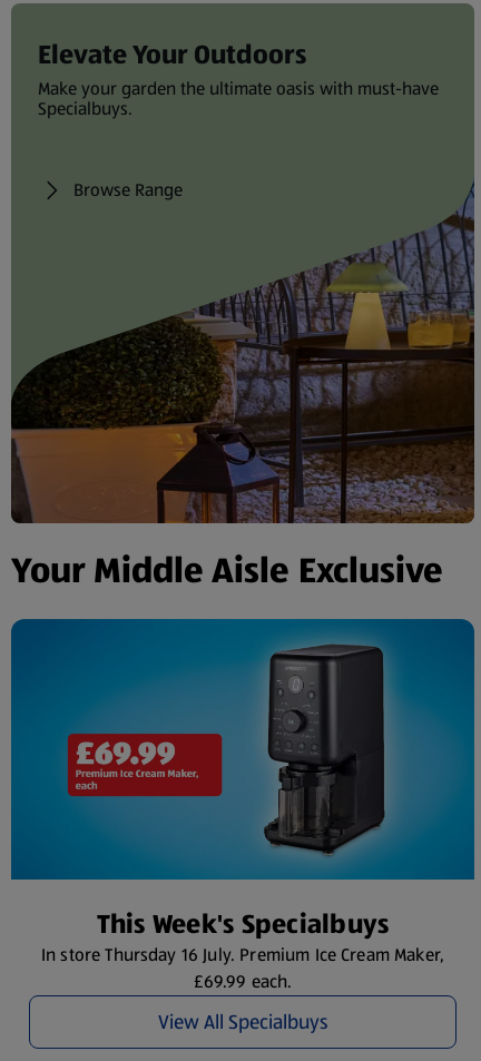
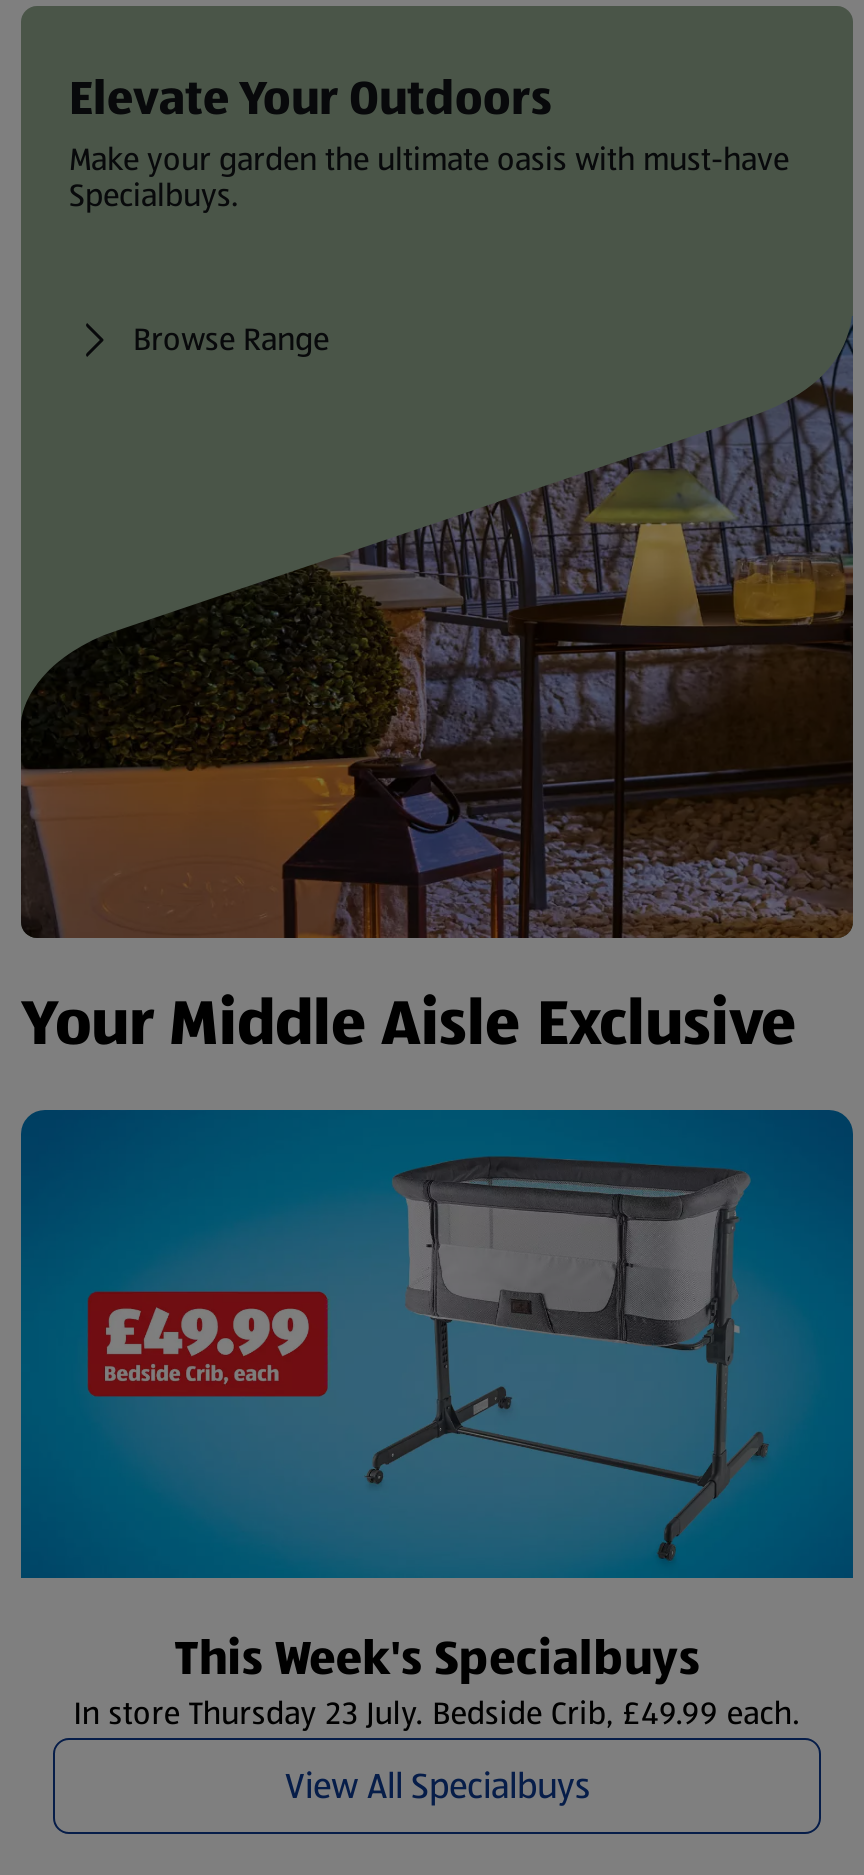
- [image]
+ [image]

- In store Thursday 16 July. Premium Ice Cream Maker,
- £69.99 each.
+ In store Thursday 23 July. Bedside Crib, £49.99 each.
